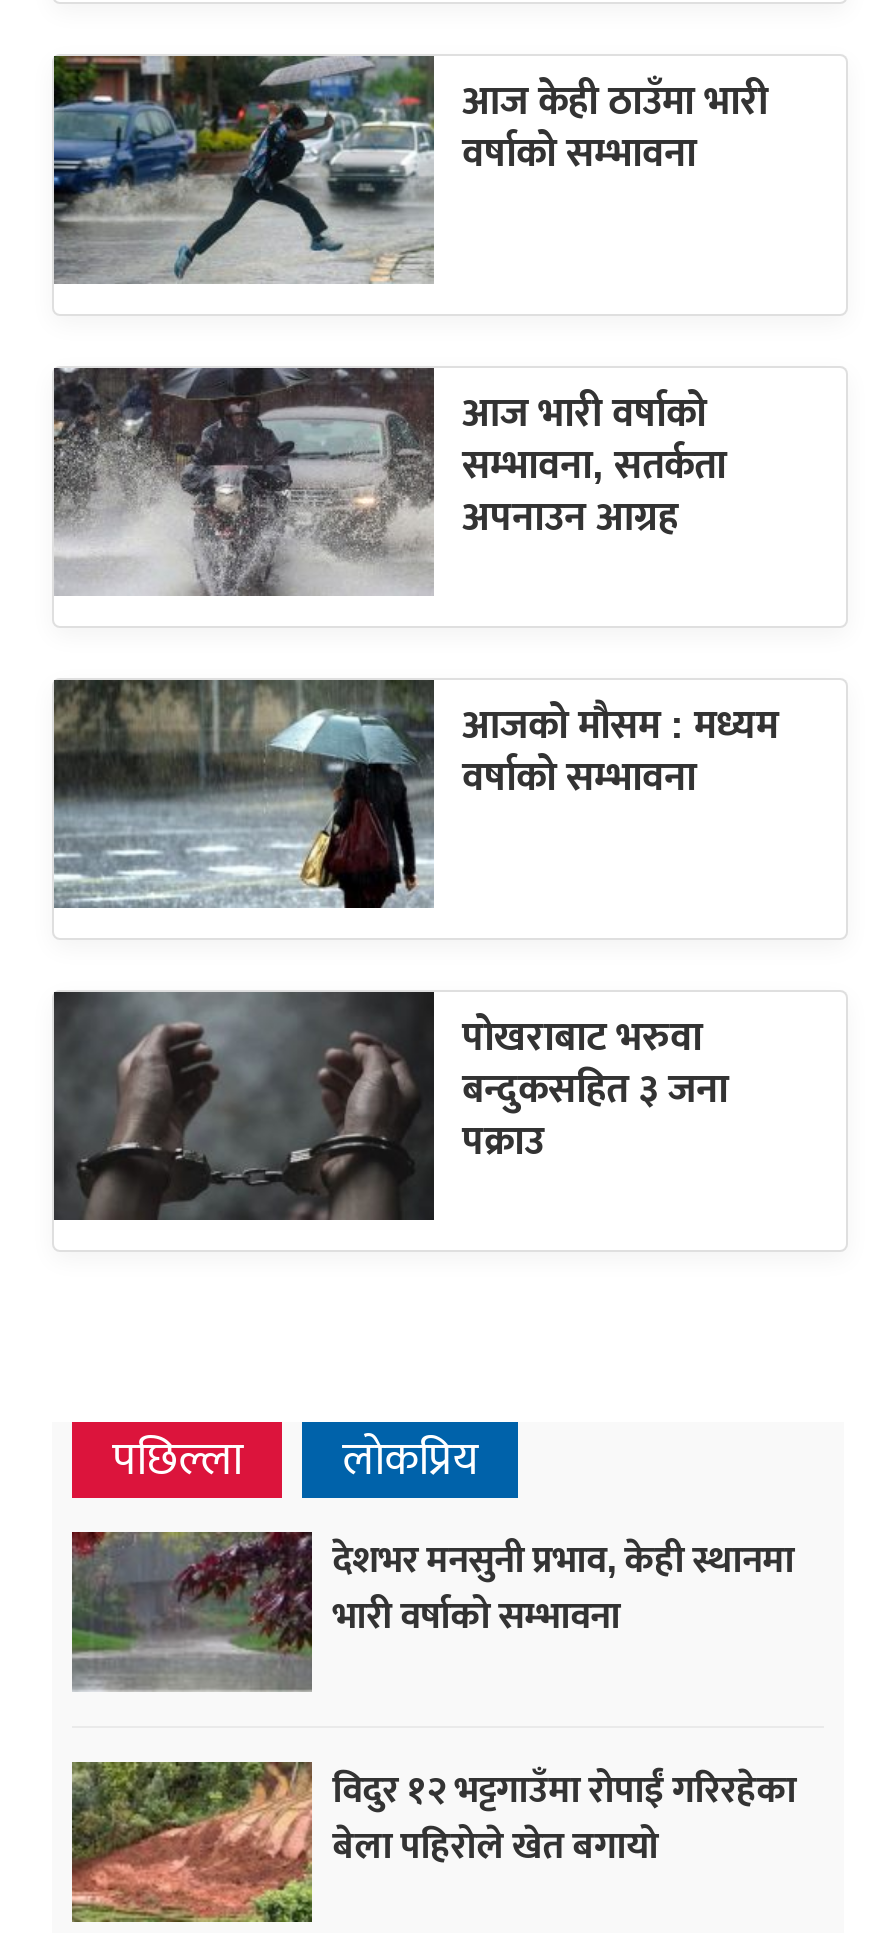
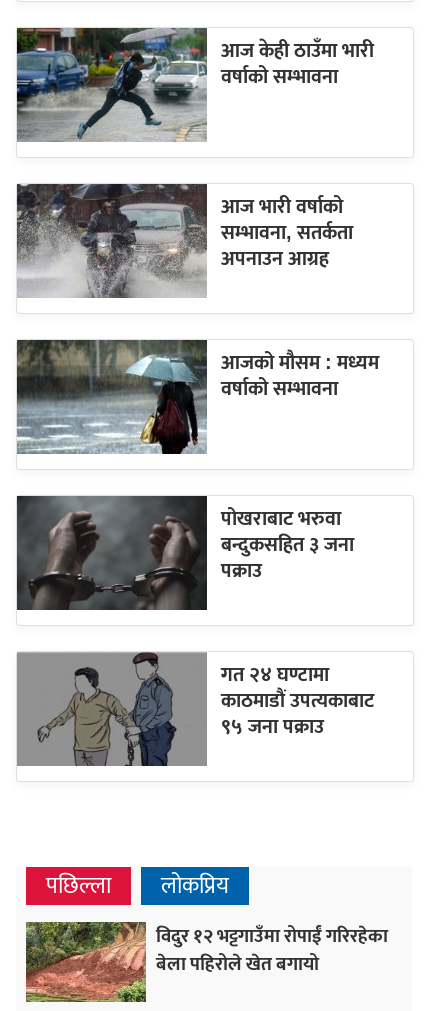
+ [image]
+ गत २४ घण्टामा
+ काठमाडौं उपत्यकाबाट
+ ९५ जना पक्राउ

moved down: पछिल्ला | लोकप्रिय

- [image]
- देशभर मनसुनी प्रभाव, केही स्थानमा
- भारी वर्षाको सम्भावना
